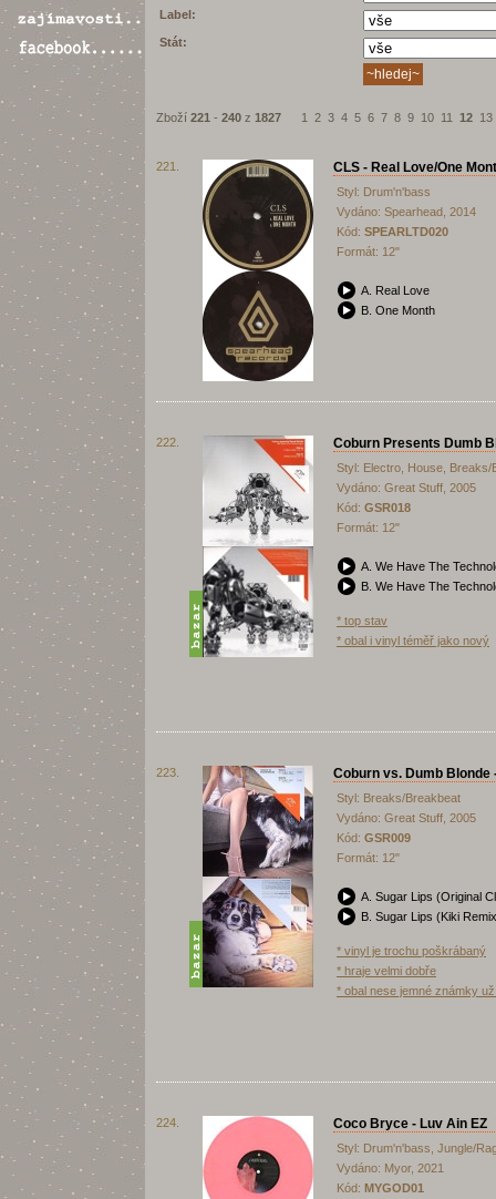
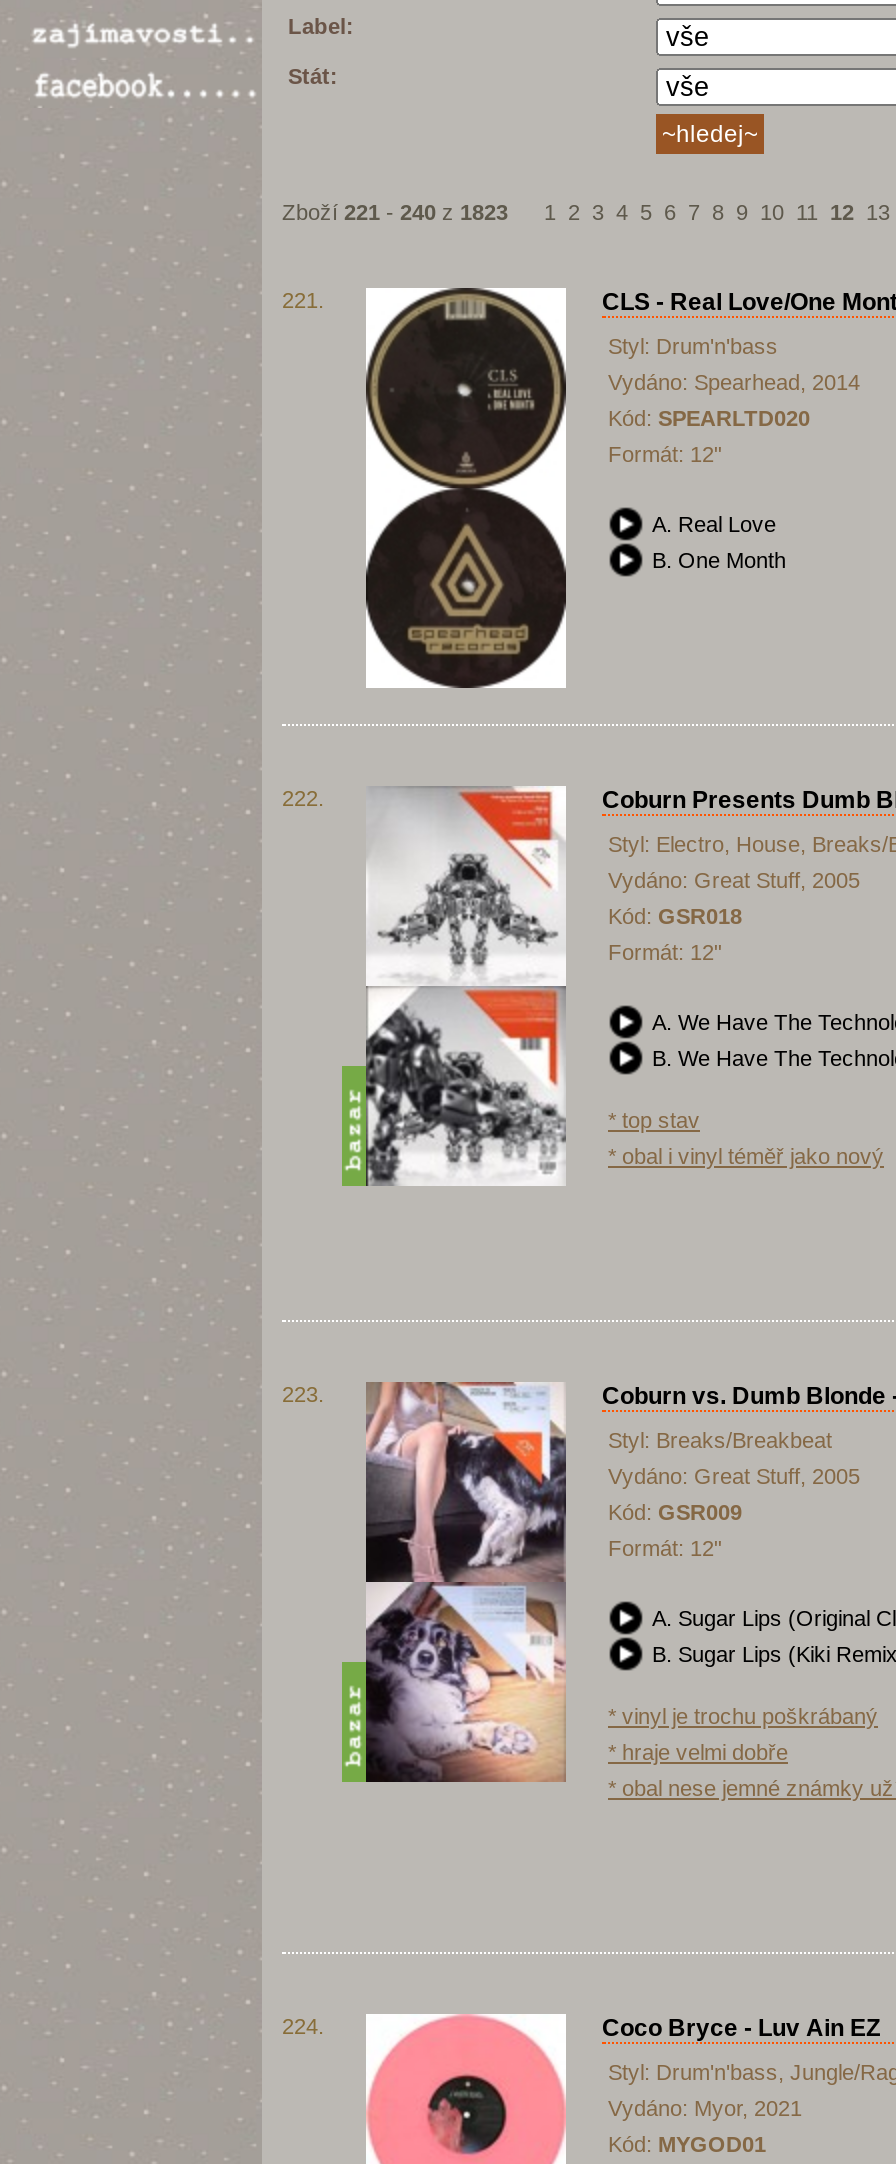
- Zboží 221 - 240 z 1827 1 2 3 4 5 6 7 8 9 10 11 12 13
+ Zboží 221 - 240 z 1823 1 2 3 4 5 6 7 8 9 10 11 12 13
